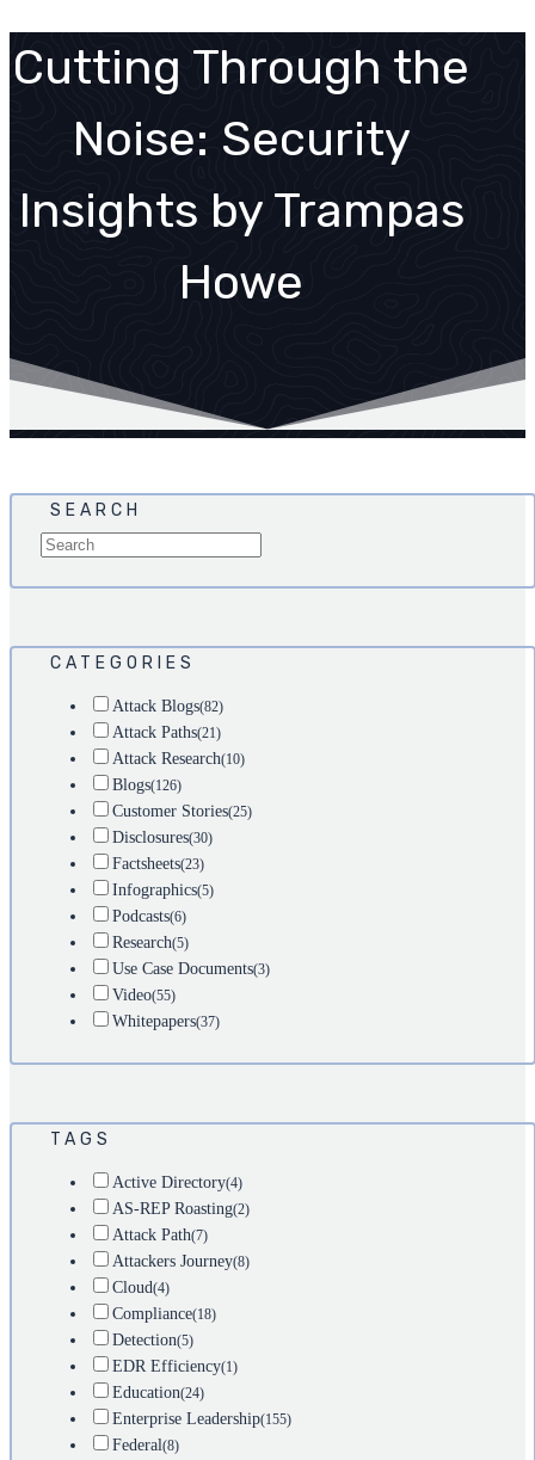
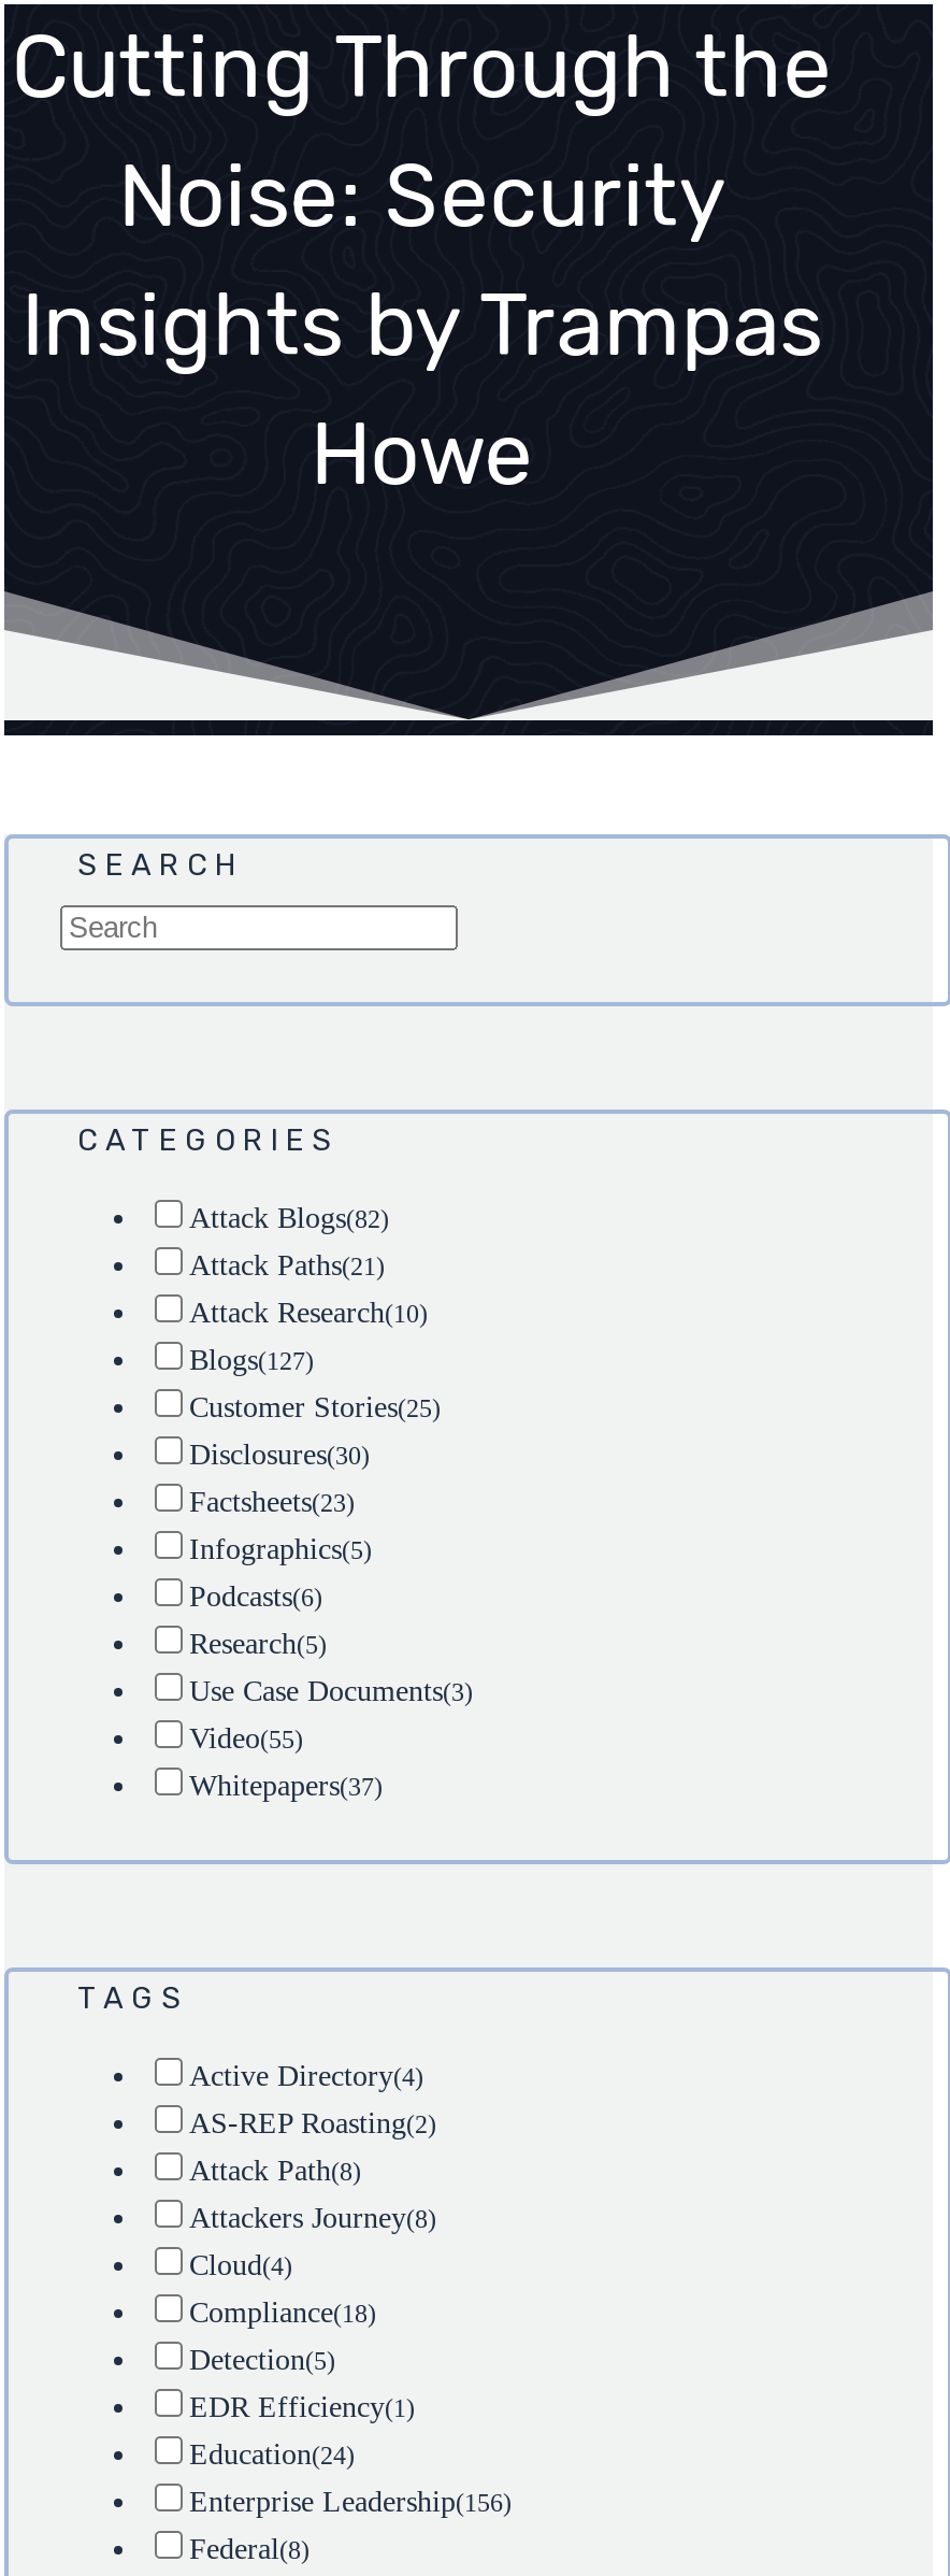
- Blogs(126)
+ Blogs(127)

- Attack Path(7)
+ Attack Path(8)

- Enterprise Leadership(155)
+ Enterprise Leadership(156)
